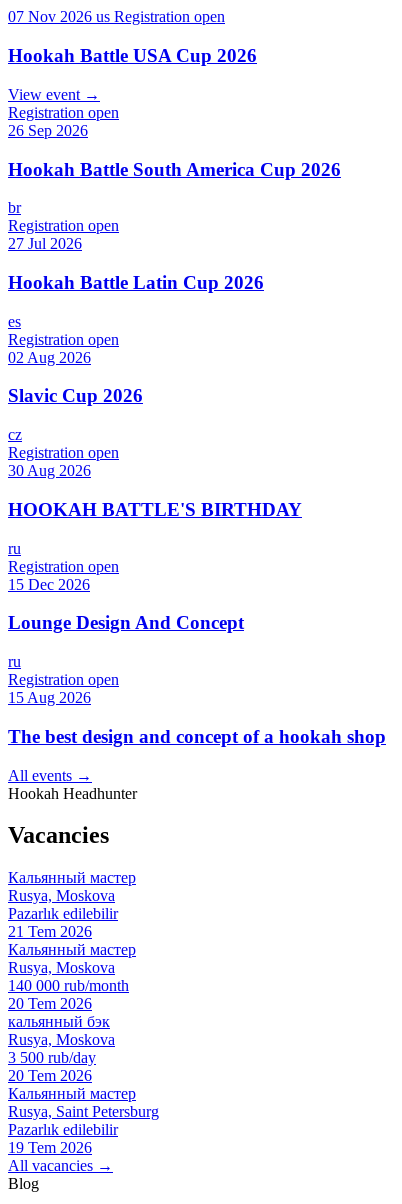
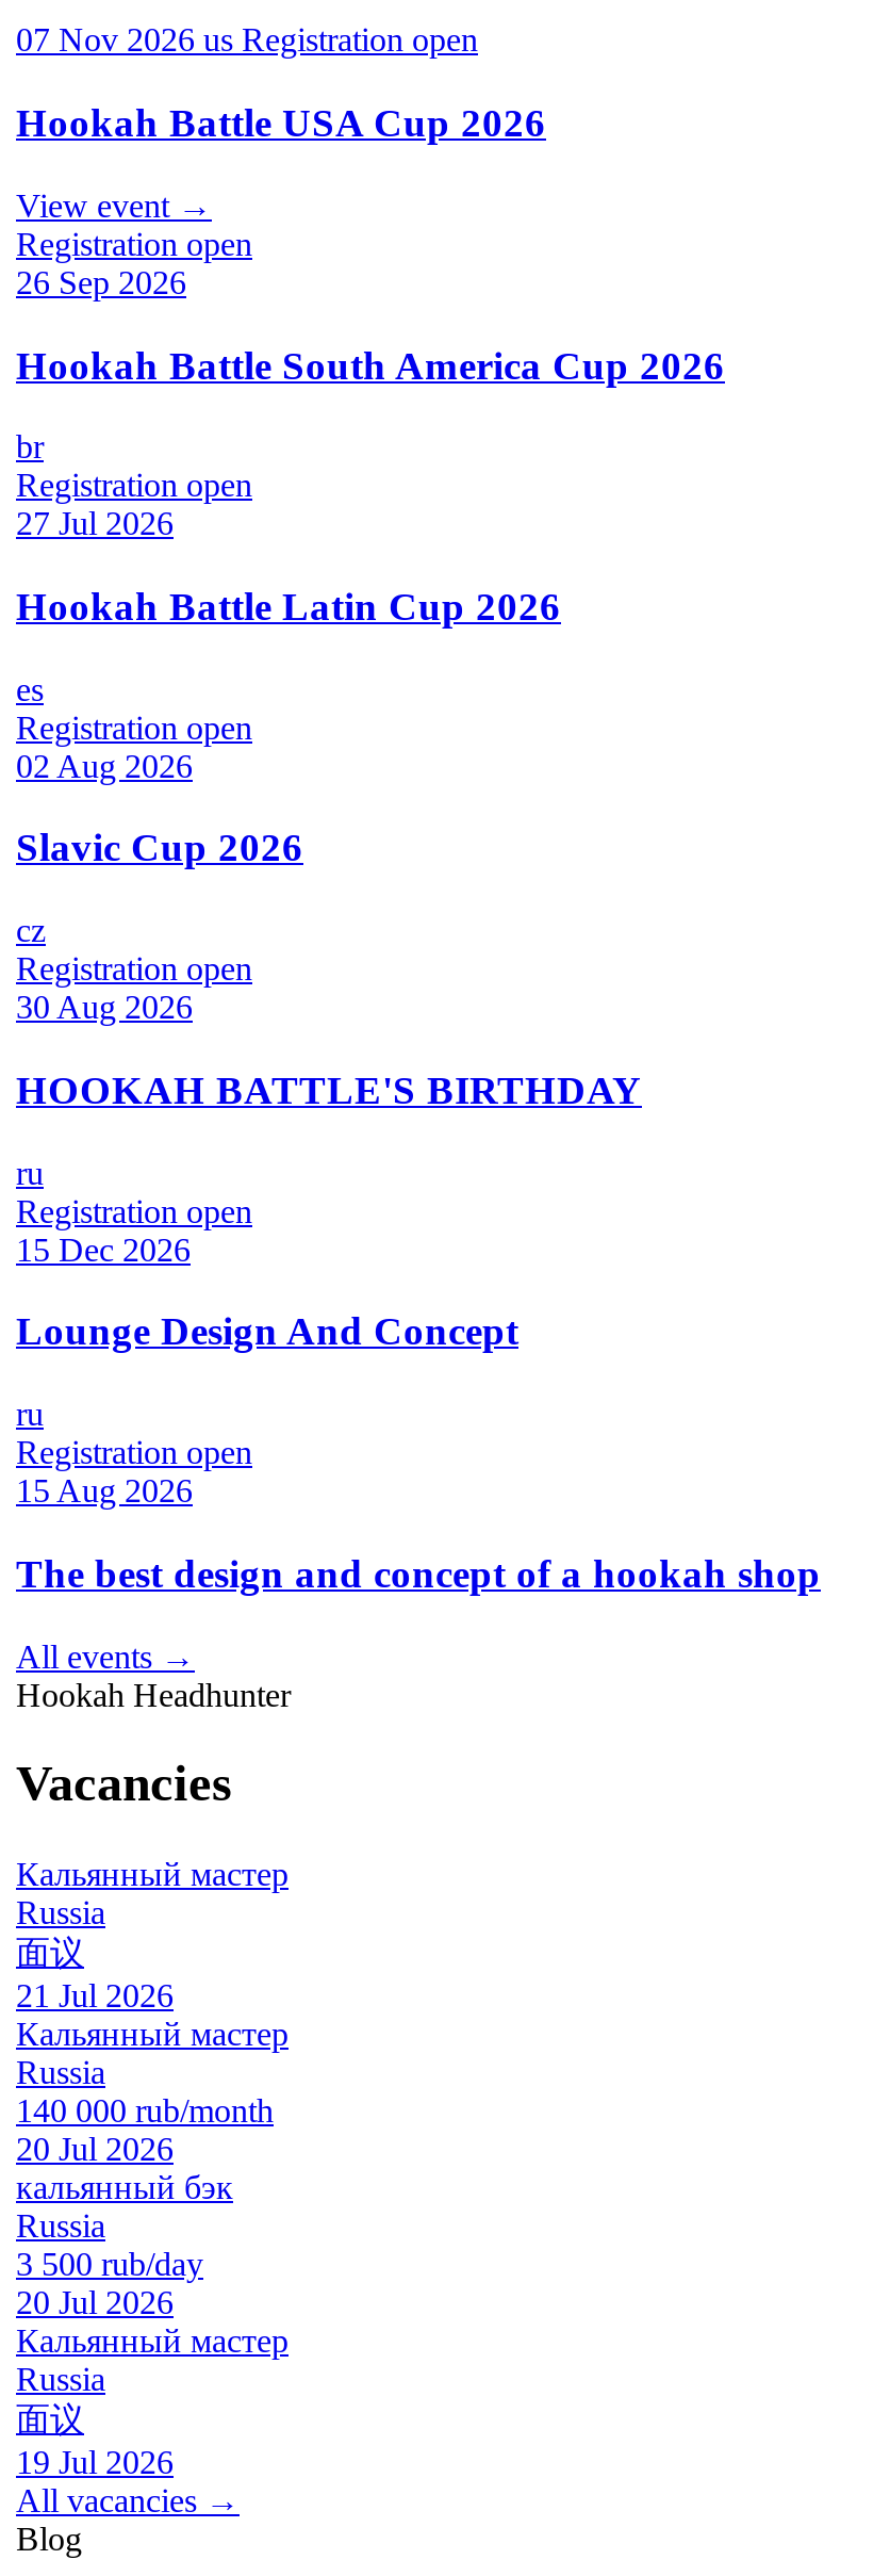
- Rusya, Moskova
- Pazarlık edilebilir
- 21 Tem 2026
+ Russia
+ 面议
+ 21 Jul 2026

- Rusya, Moskova
+ Russia

- 20 Tem 2026
+ 20 Jul 2026

- Rusya, Moskova
+ Russia

- 20 Tem 2026
+ 20 Jul 2026

- Rusya, Saint Petersburg
- Pazarlık edilebilir
- 19 Tem 2026
+ Russia
+ 面议
+ 19 Jul 2026
